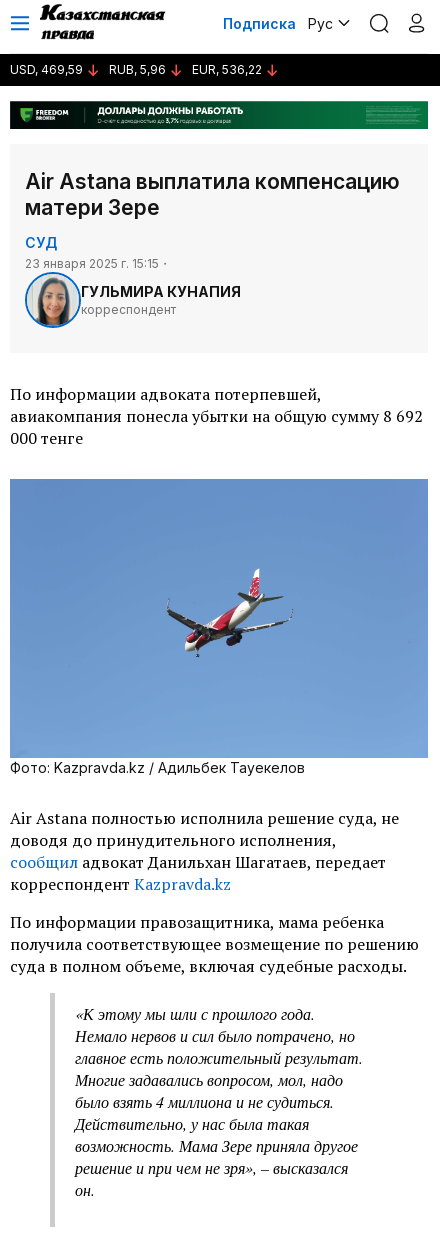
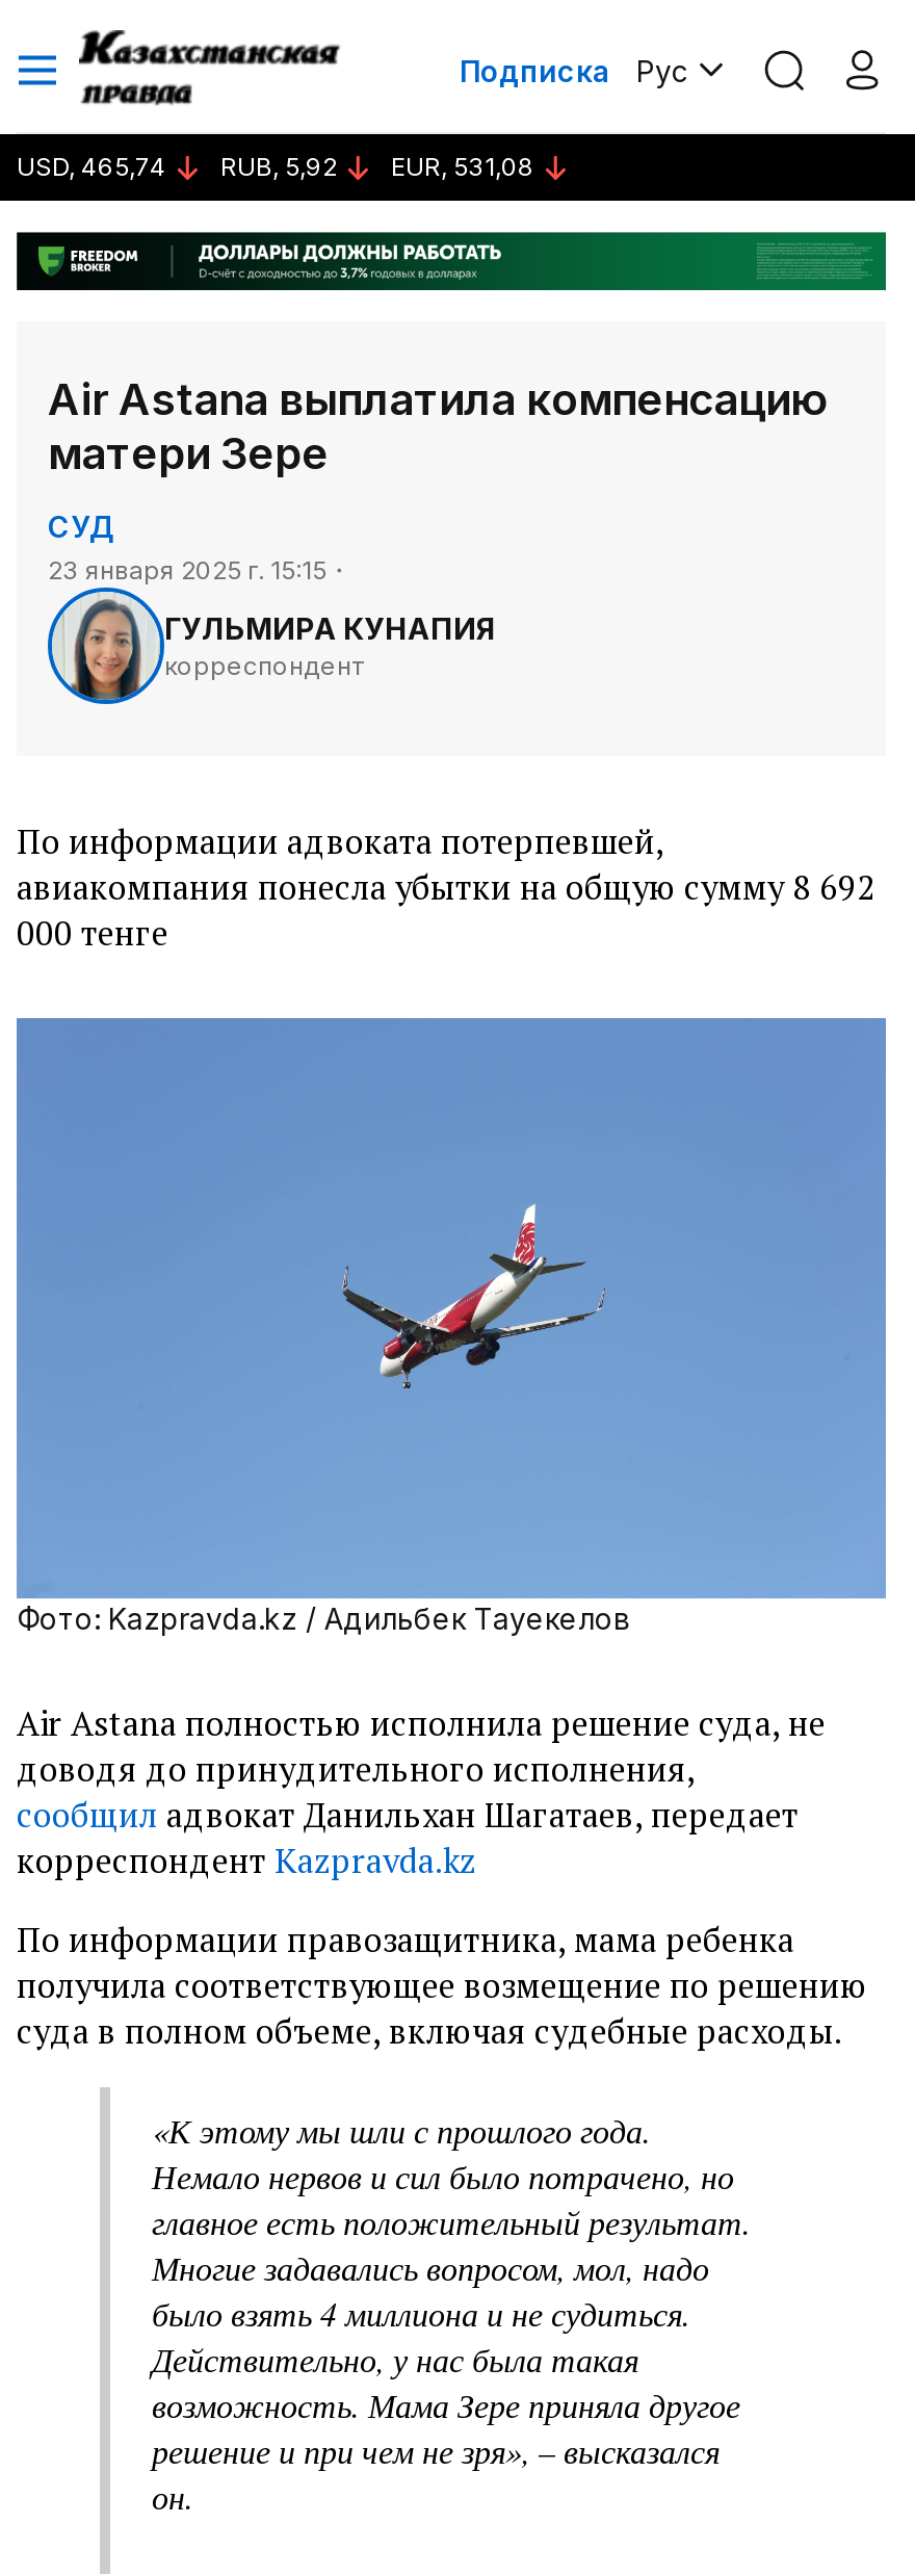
- USD, 469,59
+ USD, 465,74

- RUB, 5,96
+ RUB, 5,92

- EUR, 536,22
+ EUR, 531,08
